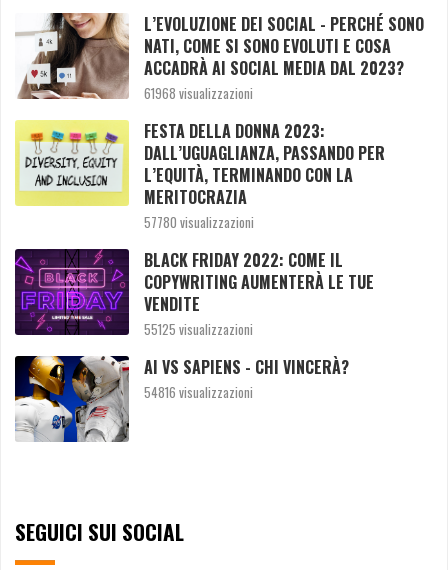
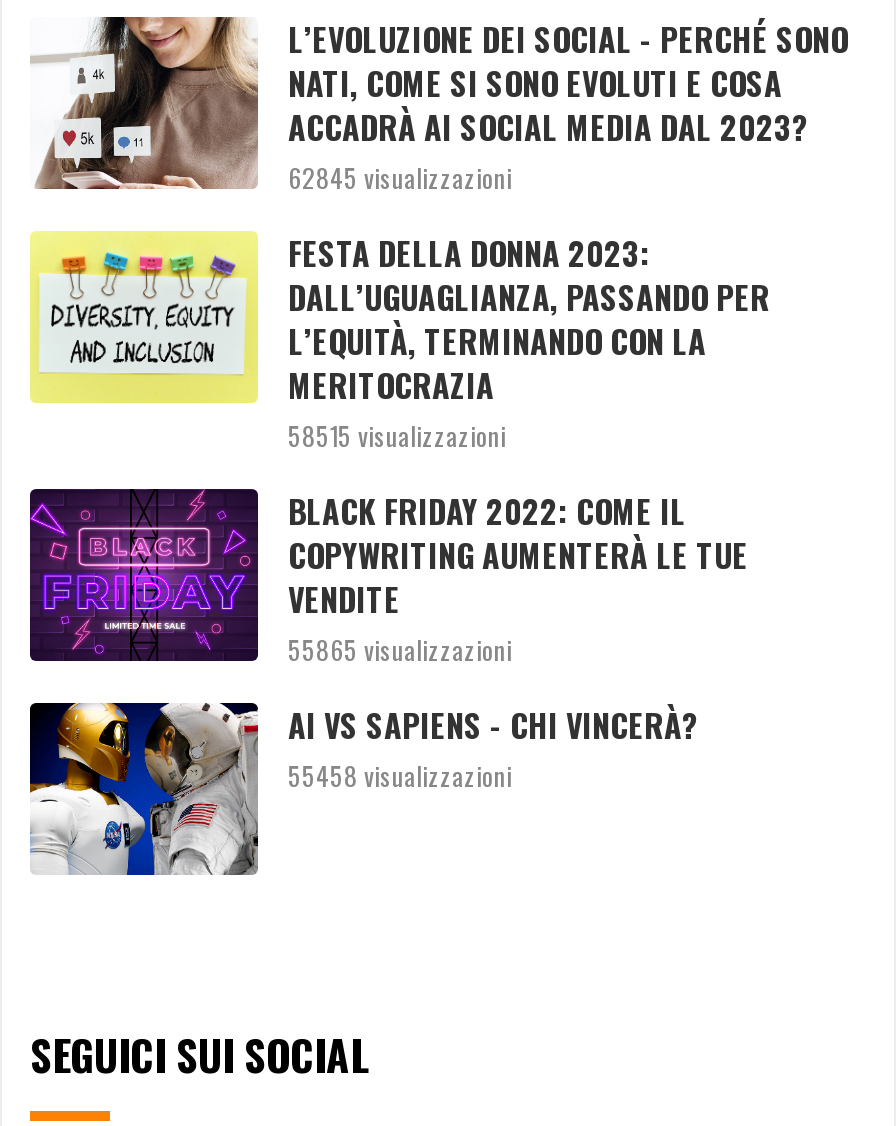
- 61968 visualizzazioni
+ 62845 visualizzazioni

- 57780 visualizzazioni
+ 58515 visualizzazioni

- 55125 visualizzazioni
+ 55865 visualizzazioni

- 54816 visualizzazioni
+ 55458 visualizzazioni
